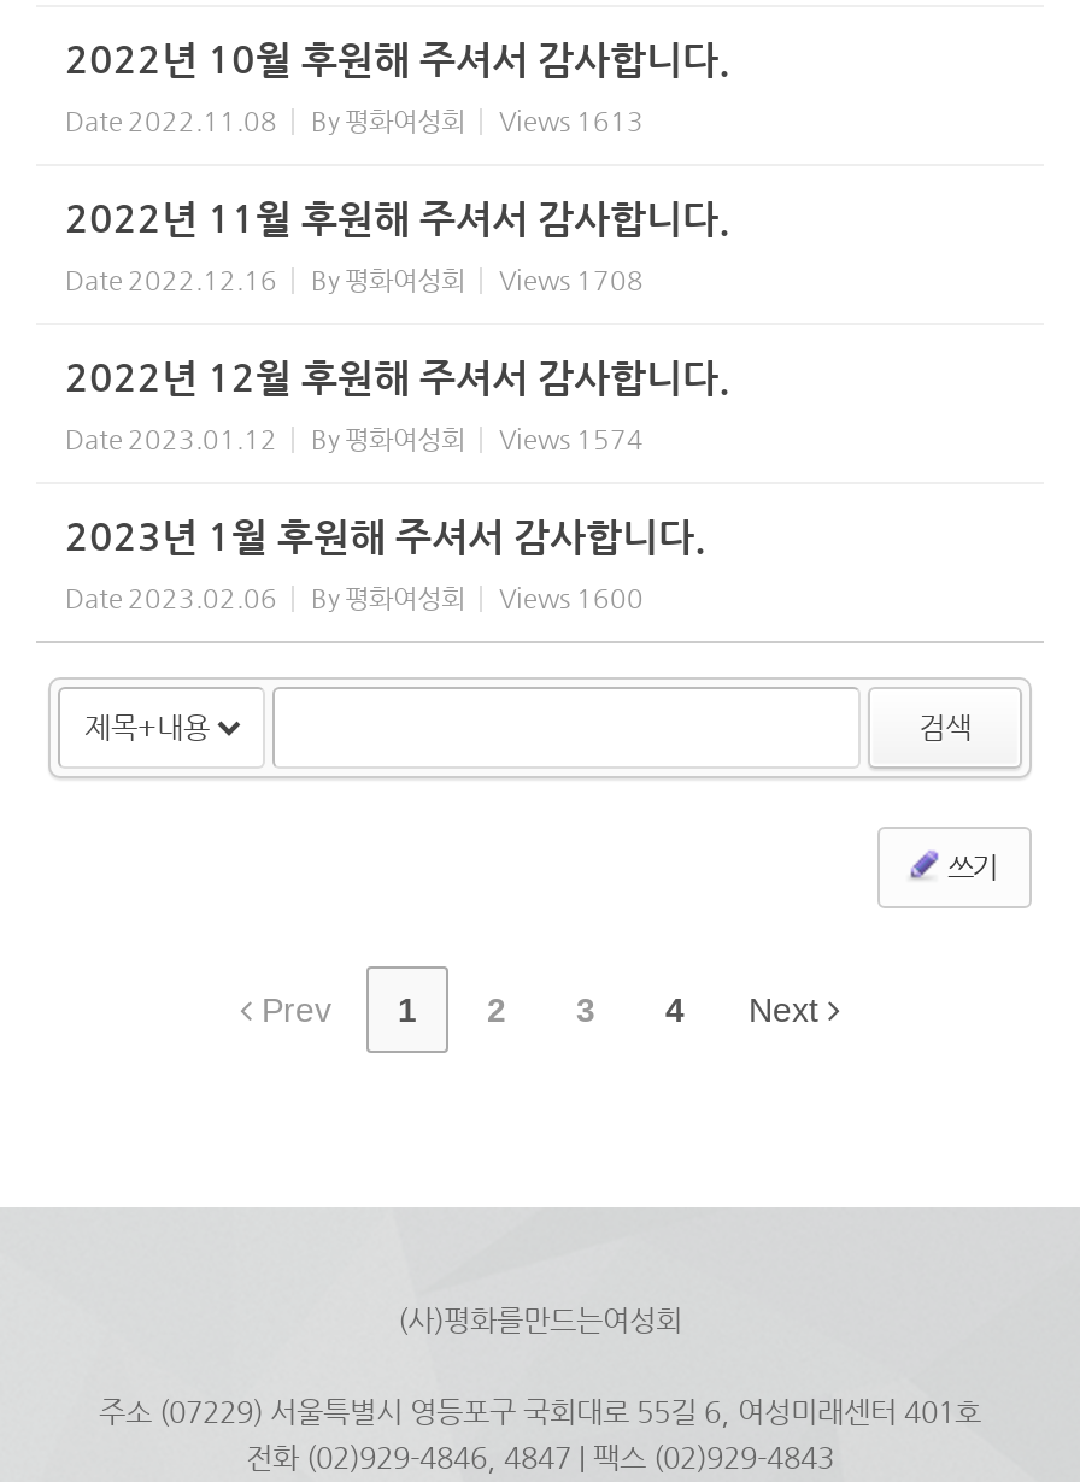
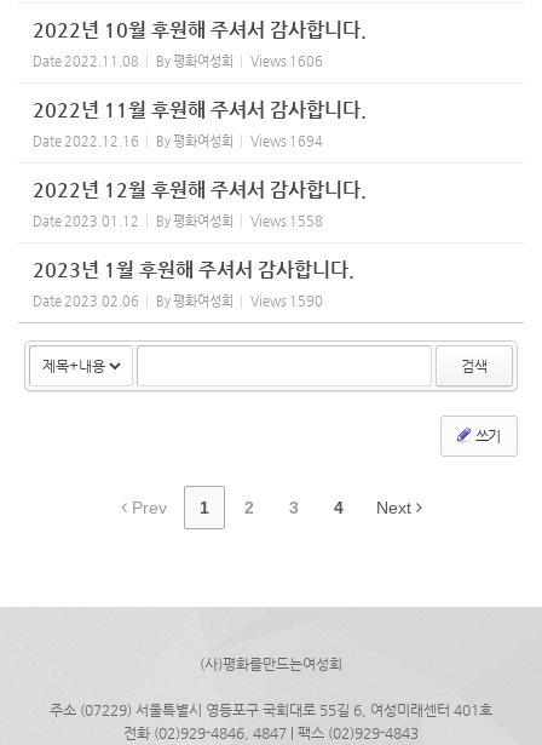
- Date 2022.11.08 By 평화여성회 Views 1613
+ Date 2022.11.08 By 평화여성회 Views 1606

- Date 2022.12.16 By 평화여성회 Views 1708
+ Date 2022.12.16 By 평화여성회 Views 1694

- Date 2023.01.12 By 평화여성회 Views 1574
+ Date 2023.01.12 By 평화여성회 Views 1558

- Date 2023.02.06 By 평화여성회 Views 1600
+ Date 2023.02.06 By 평화여성회 Views 1590
